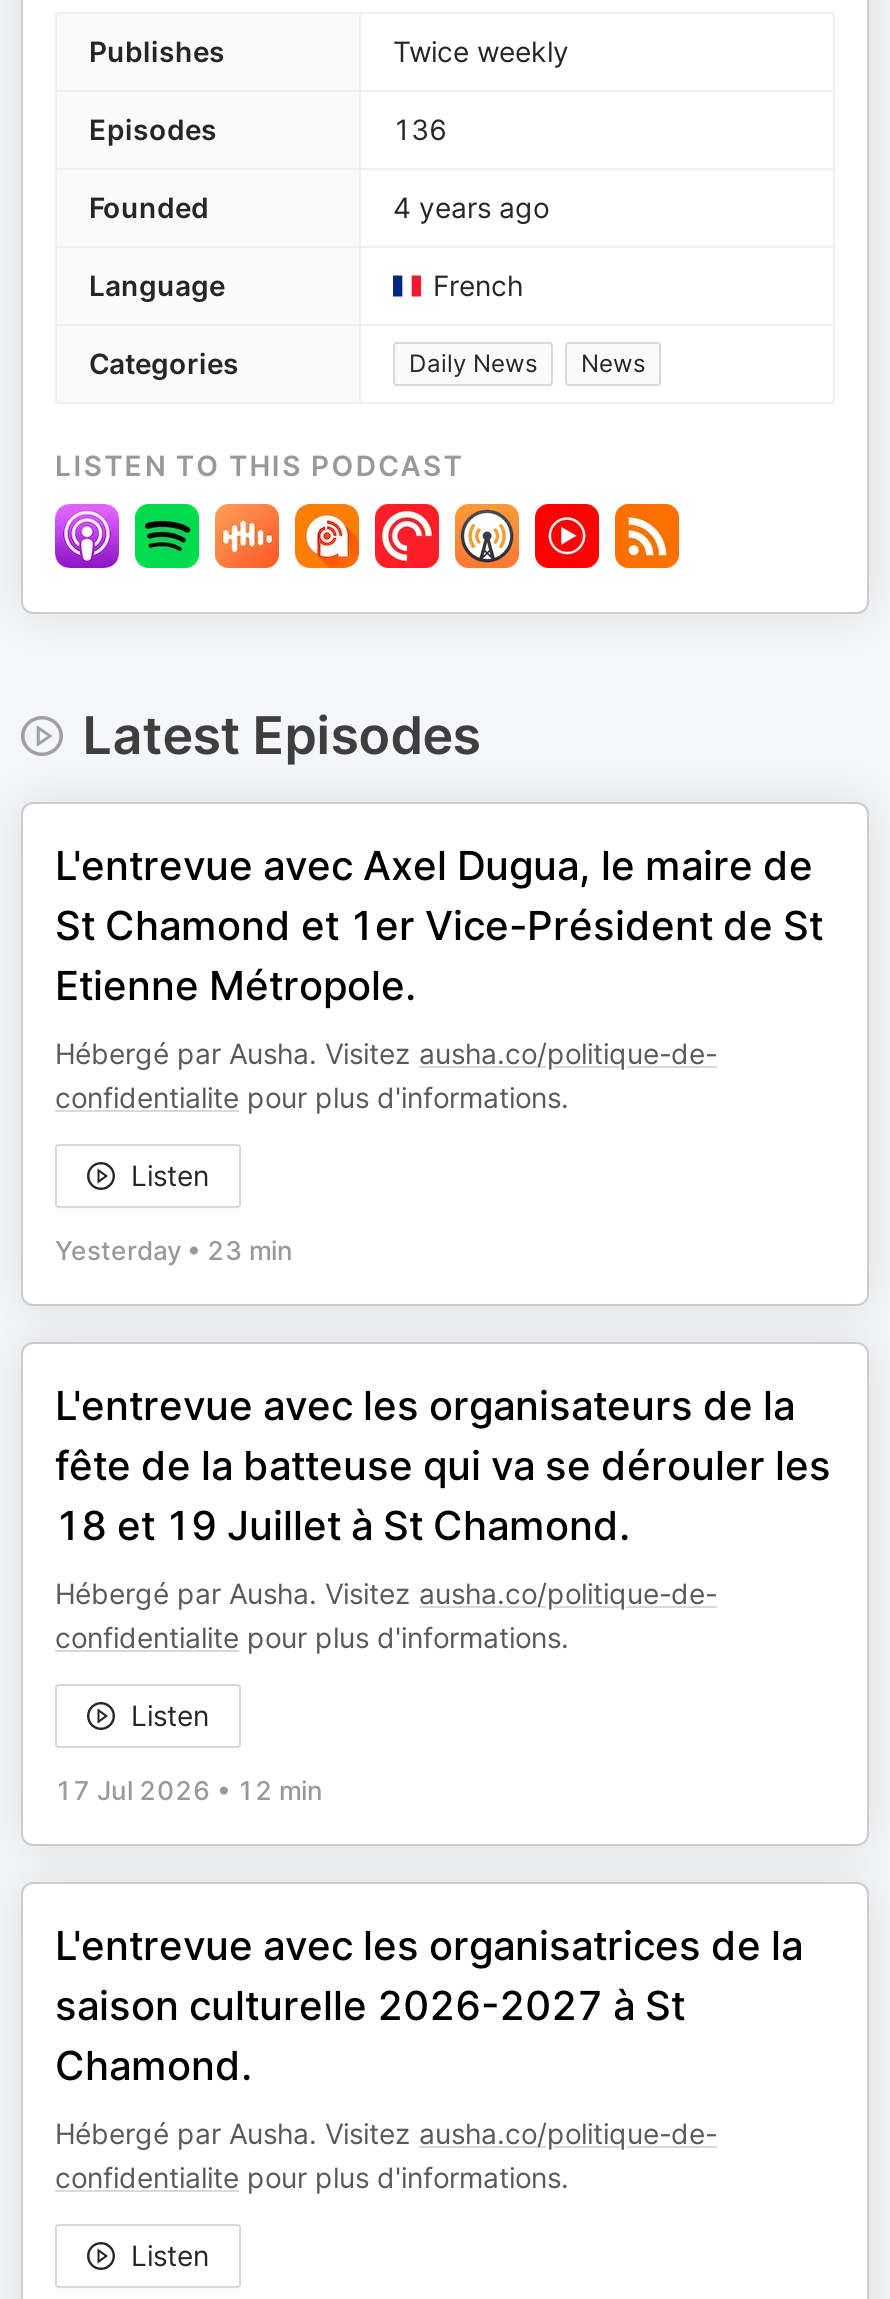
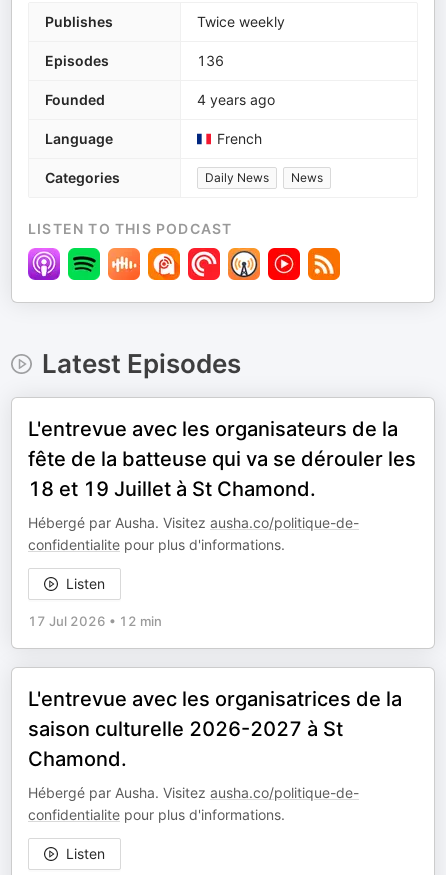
- L'entrevue avec Axel Dugua, le maire de
- St Chamond et 1er Vice-Président de St
- Etienne Métropole.
- Hébergé par Ausha. Visitez ausha.co/politique-de-
- confidentialite pour plus d'informations.
- Listen
- Yesterday • 23 min
